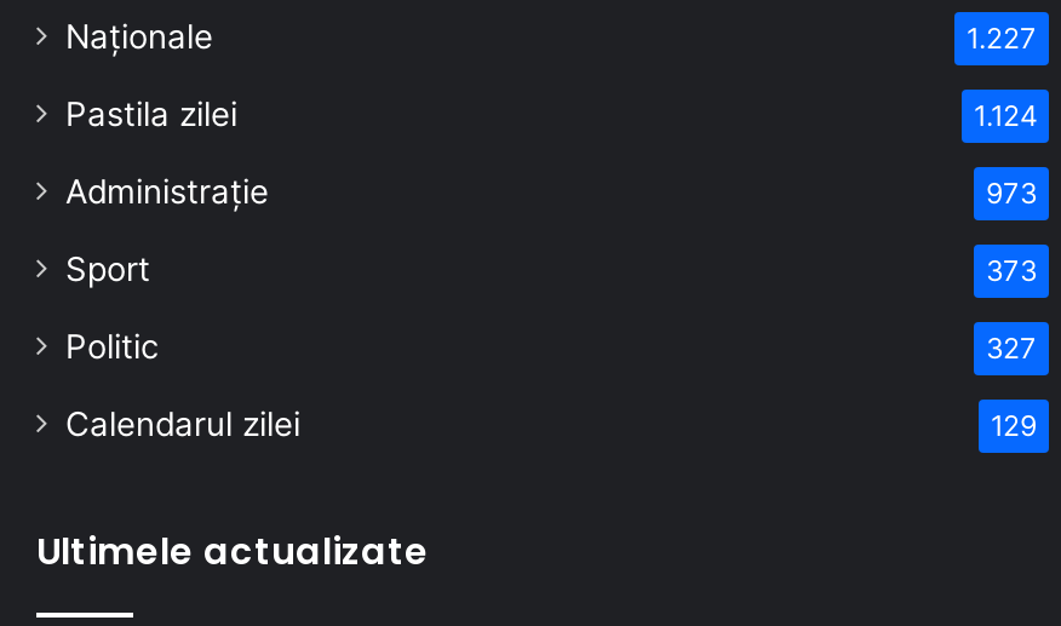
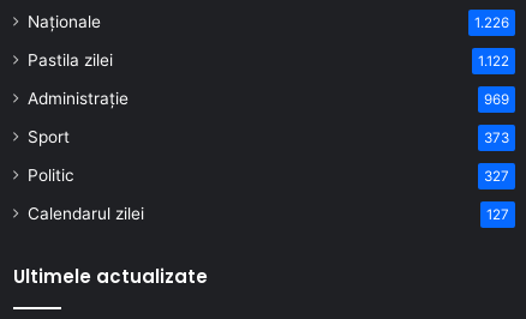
- 1.227
+ 1.226

- 1.124
+ 1.122

- 973
+ 969

- 129
+ 127
